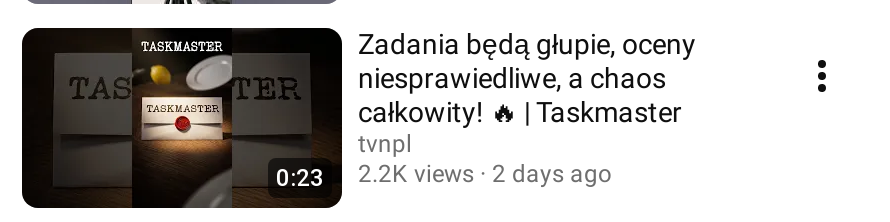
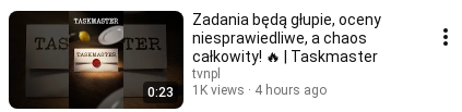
- 2.2K views
+ 1K views

- 2 days ago
+ 4 hours ago
